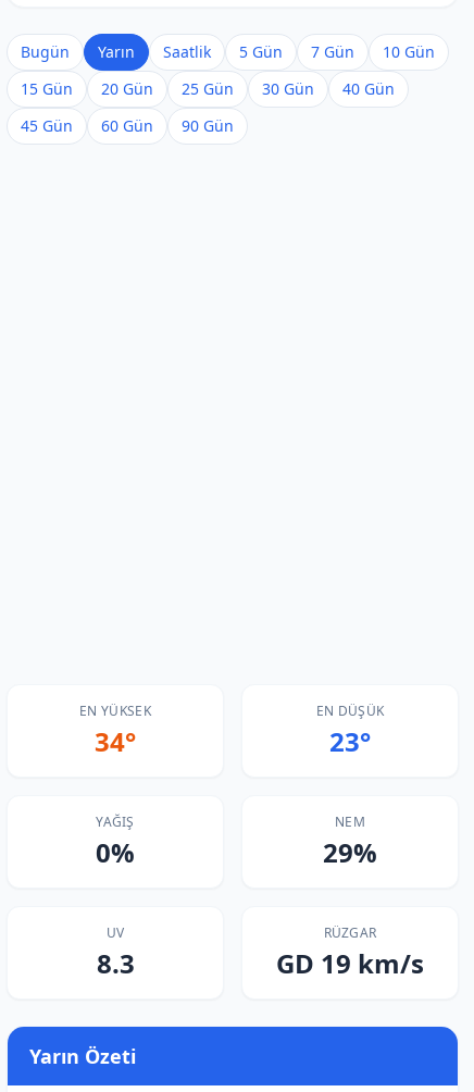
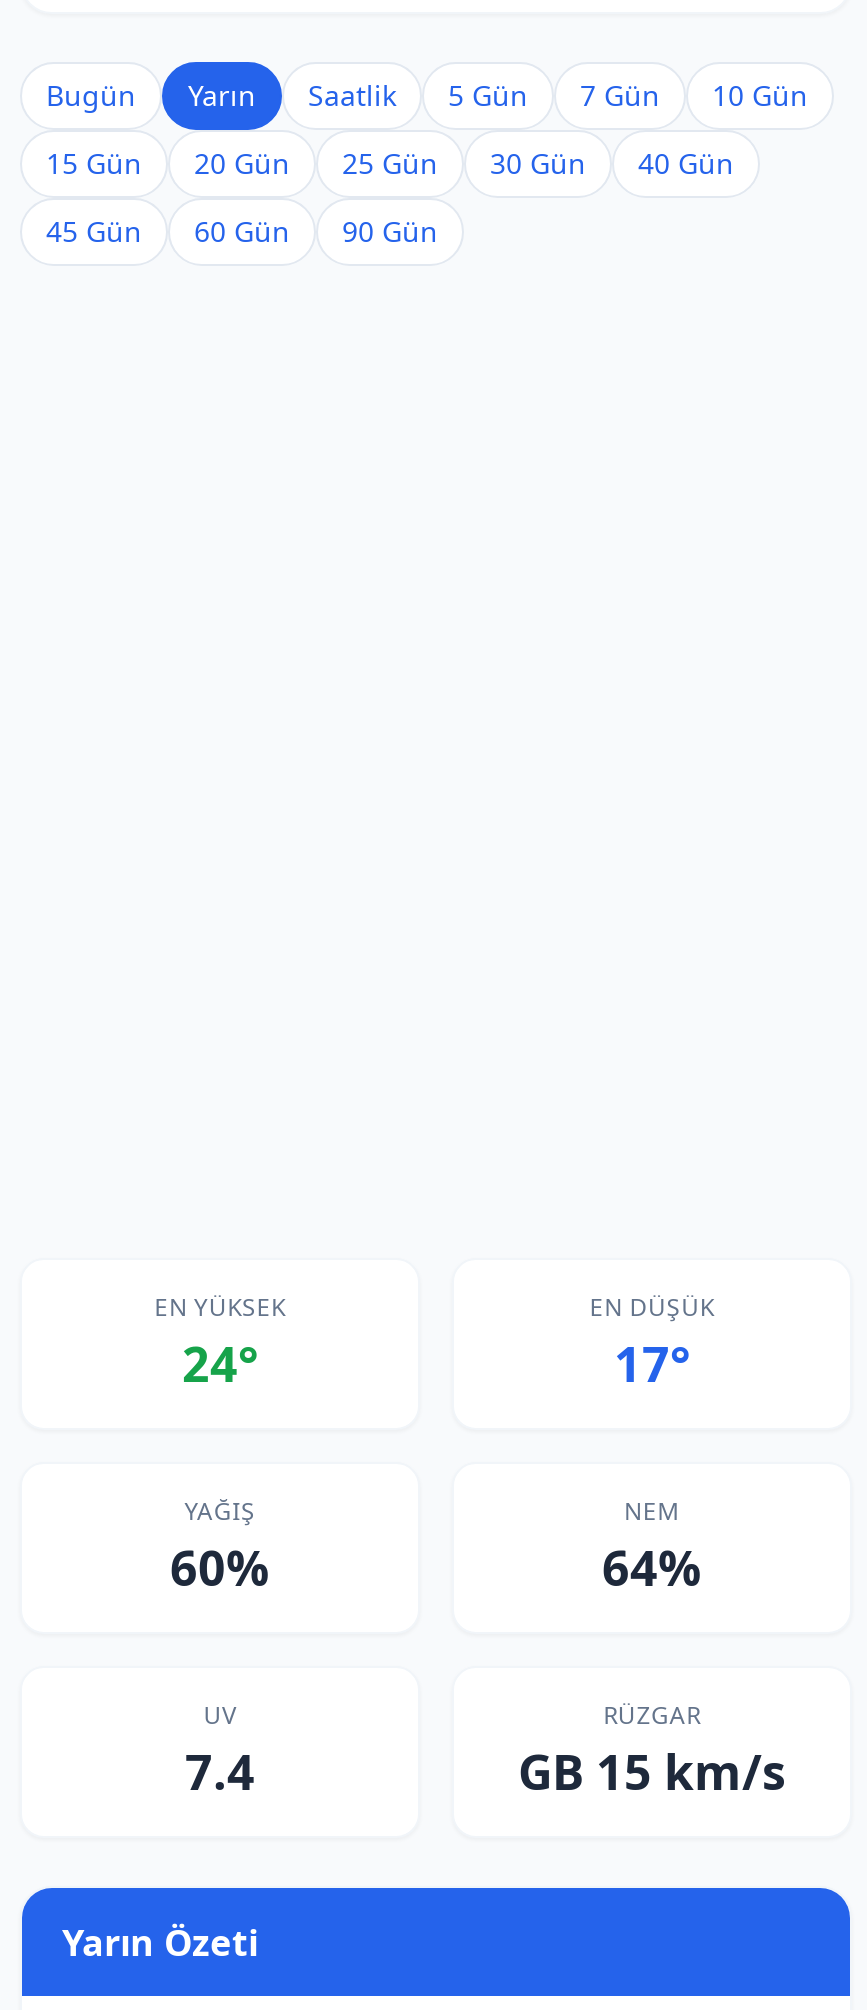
- 34°
+ 24°

- 23°
+ 17°

- 0%
+ 60%

- 29%
+ 64%

- 8.3
+ 7.4

- GD 19 km/s
+ GB 15 km/s
